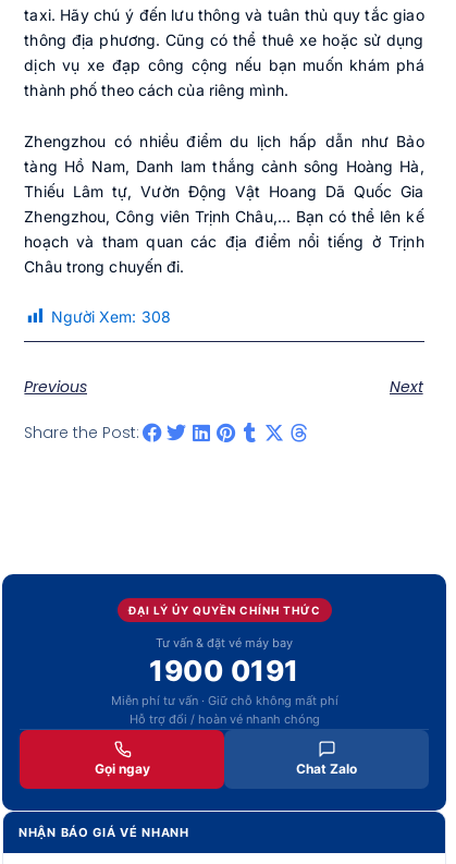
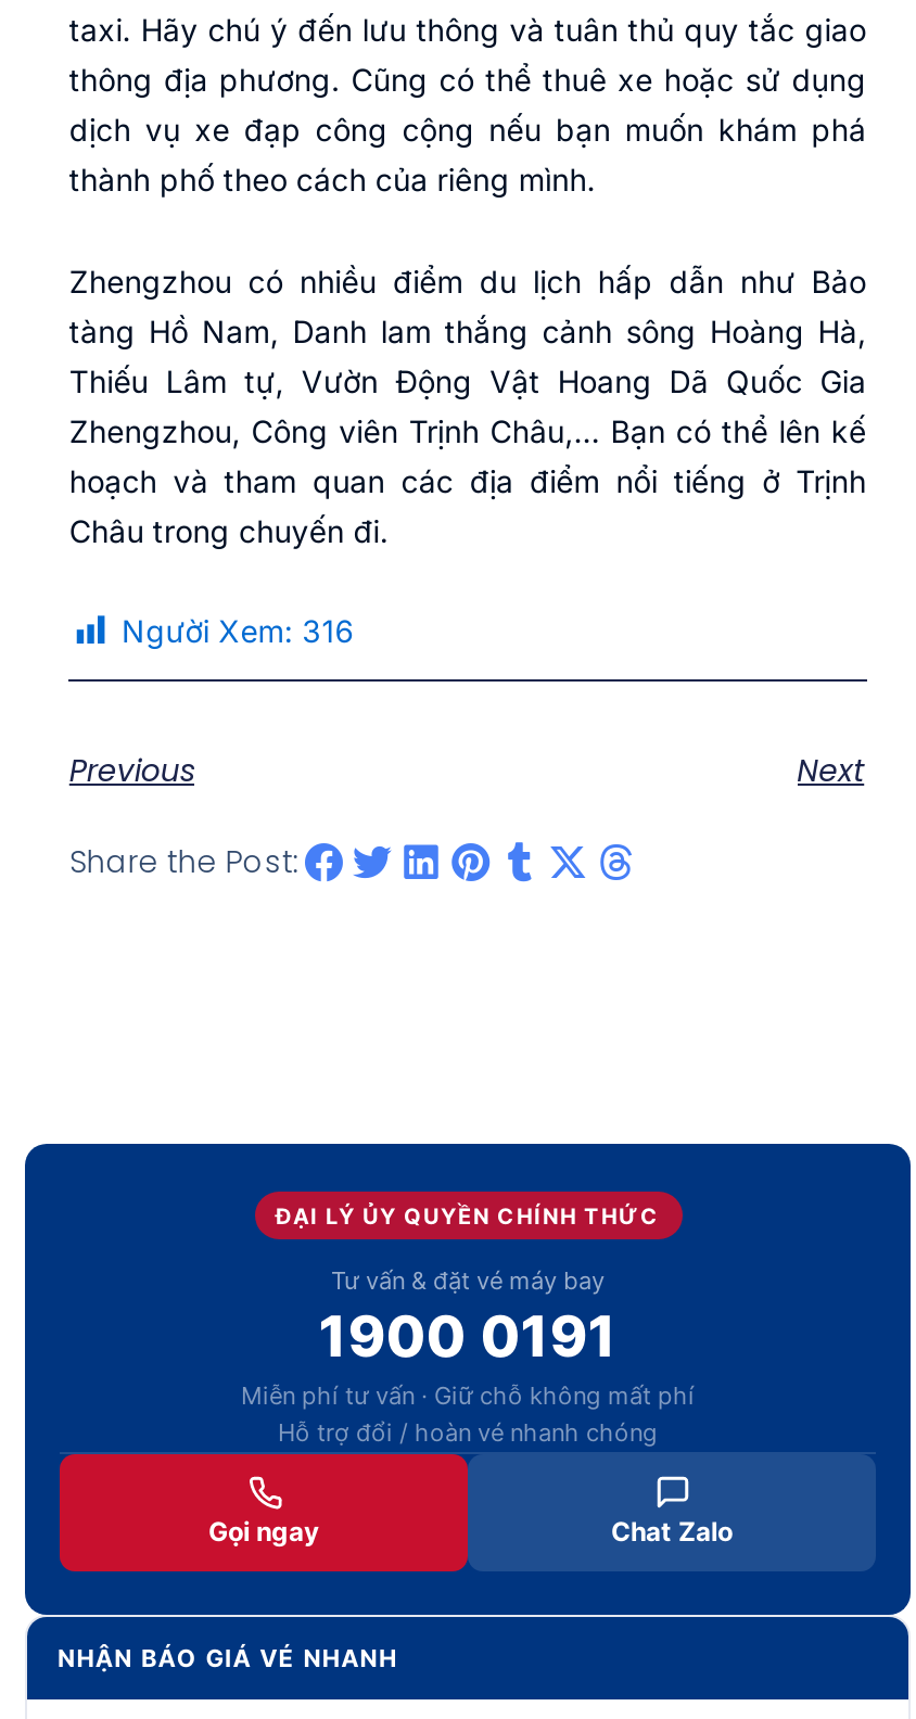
- Người Xem: 308
+ Người Xem: 316
